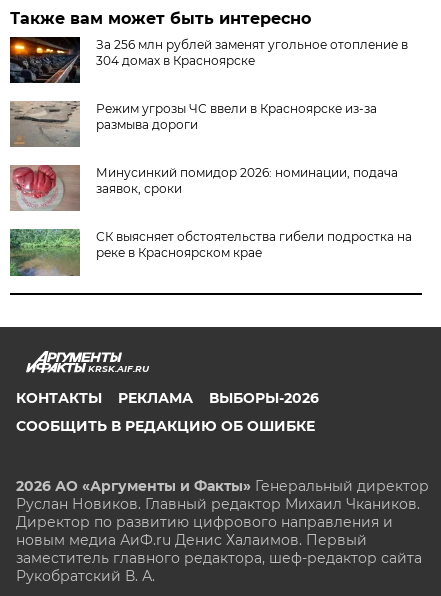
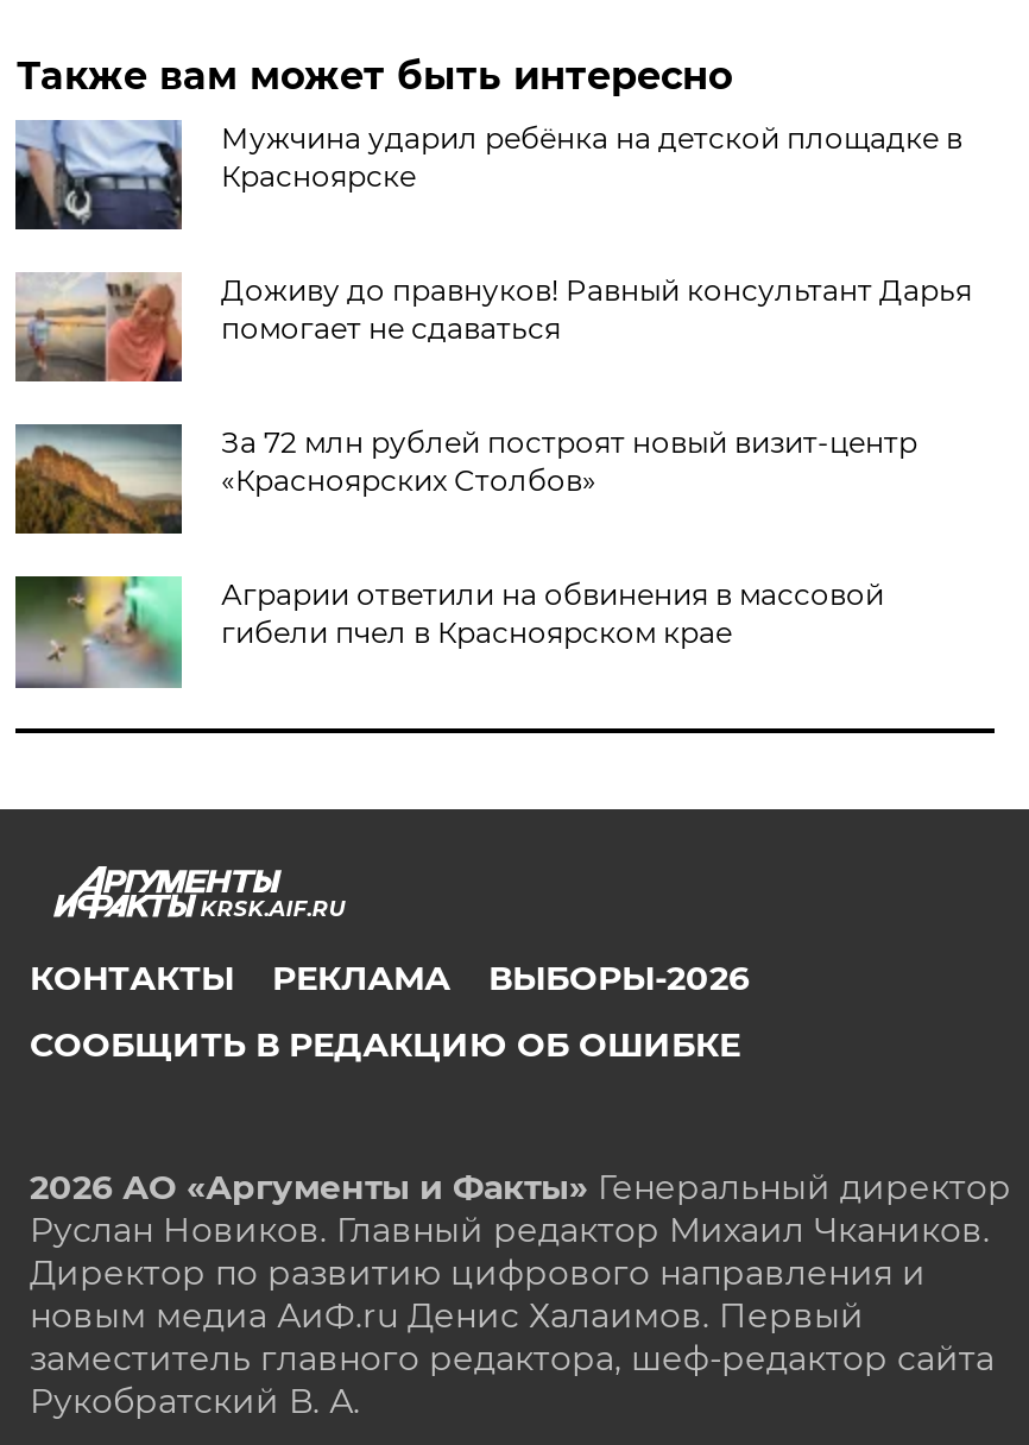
- [image]
- За 256 млн рублей заменят угольное отопление в
- 304 домах в Красноярске
+ [image]
+ Мужчина ударил ребёнка на детской площадке в
+ Красноярске

- [image]
- Режим угрозы ЧС ввели в Красноярске из-за
- размыва дороги
+ [image]
+ Доживу до правнуков! Равный консультант Дарья
+ помогает не сдаваться

- [image]
- Минусинкий помидор 2026: номинации, подача
- заявок, сроки
+ [image]
+ За 72 млн рублей построят новый визит-центр
+ «Красноярских Столбов»

- [image]
- СК выясняет обстоятельства гибели подростка на
- реке в Красноярском крае
+ [image]
+ Аграрии ответили на обвинения в массовой
+ гибели пчел в Красноярском крае
